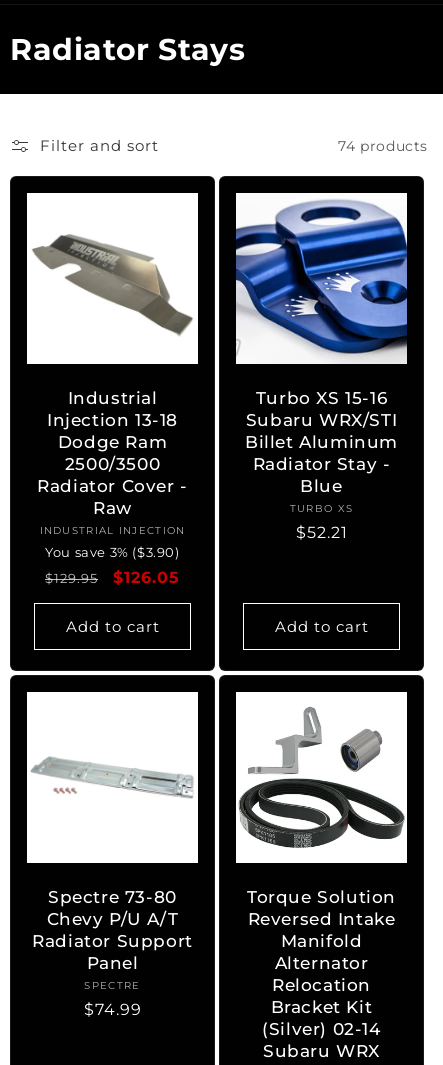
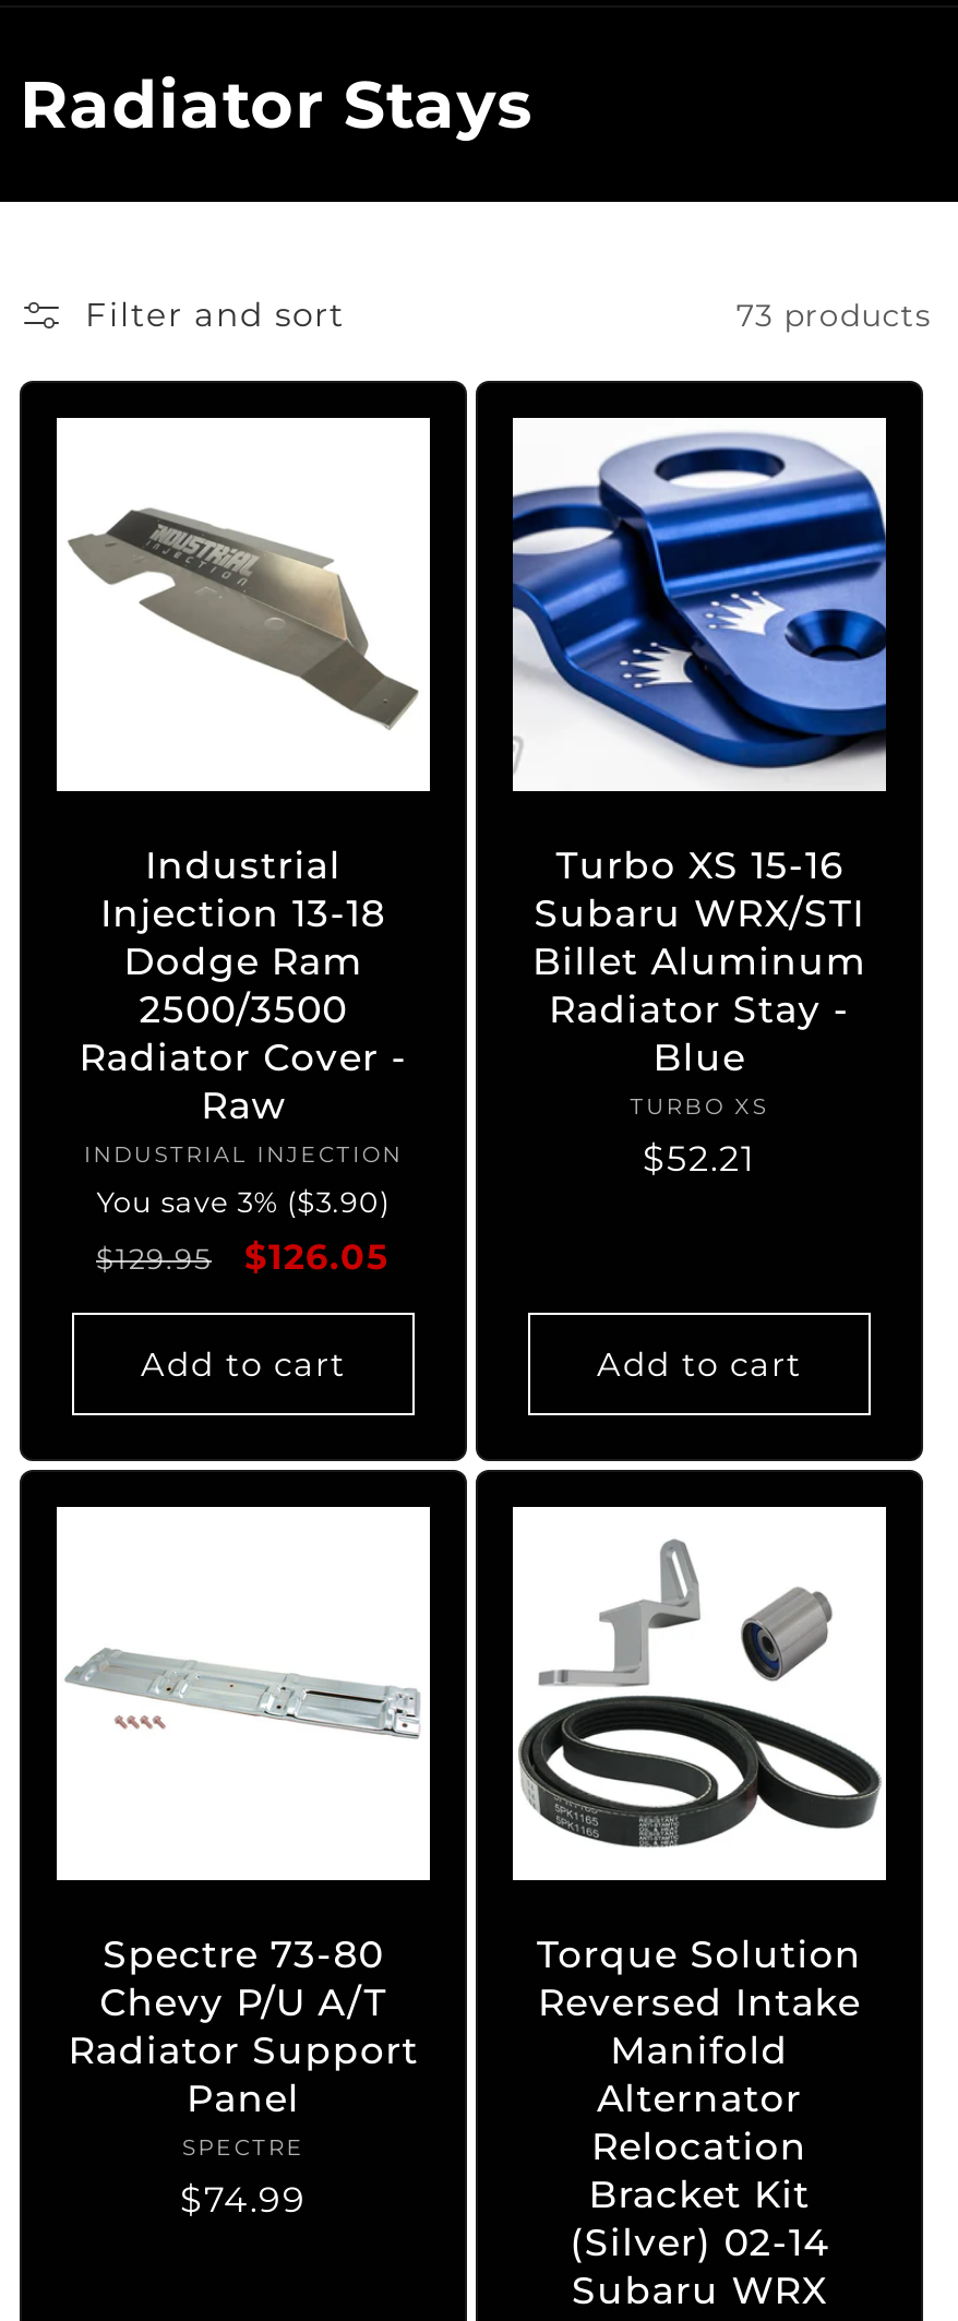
- 74 products
+ 73 products
